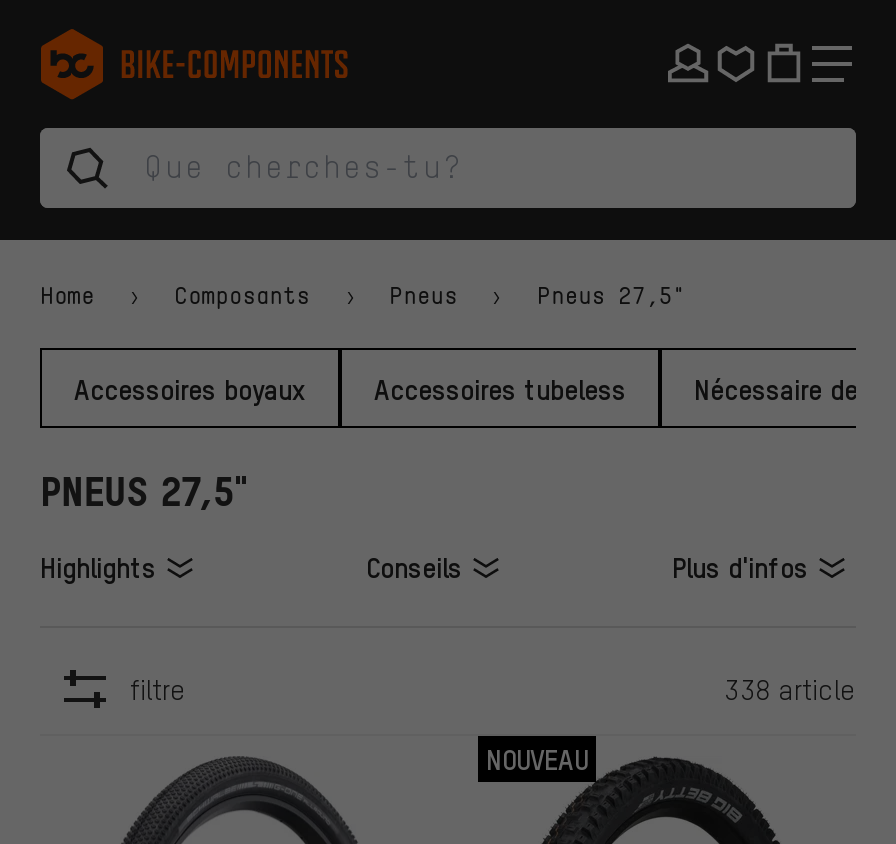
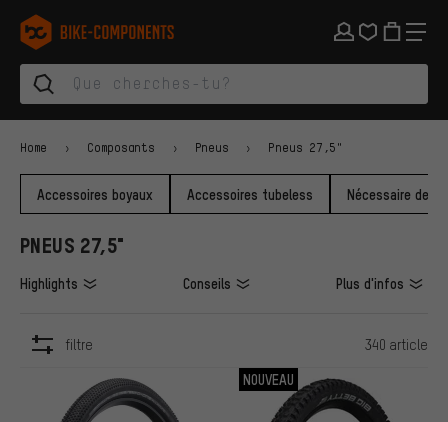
- 338 article
+ 340 article
